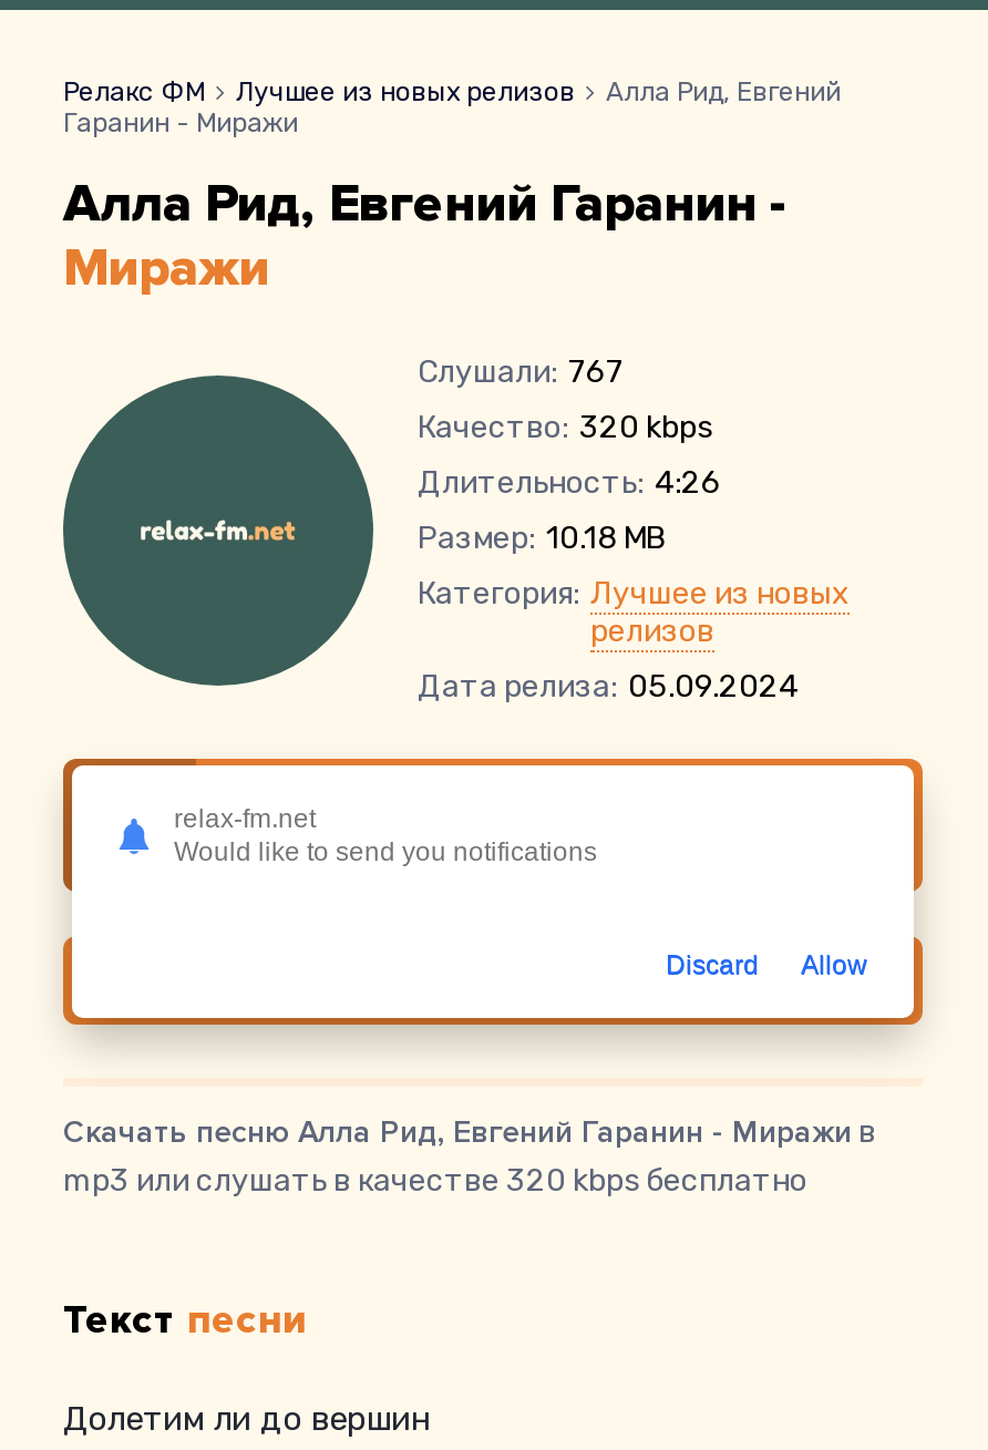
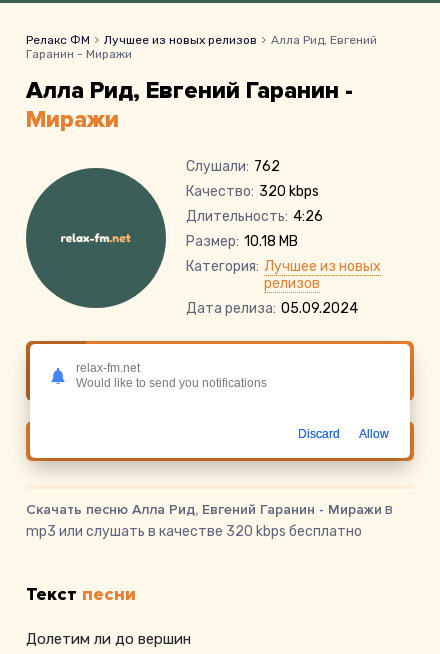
- Слушали: 767
+ Слушали: 762
